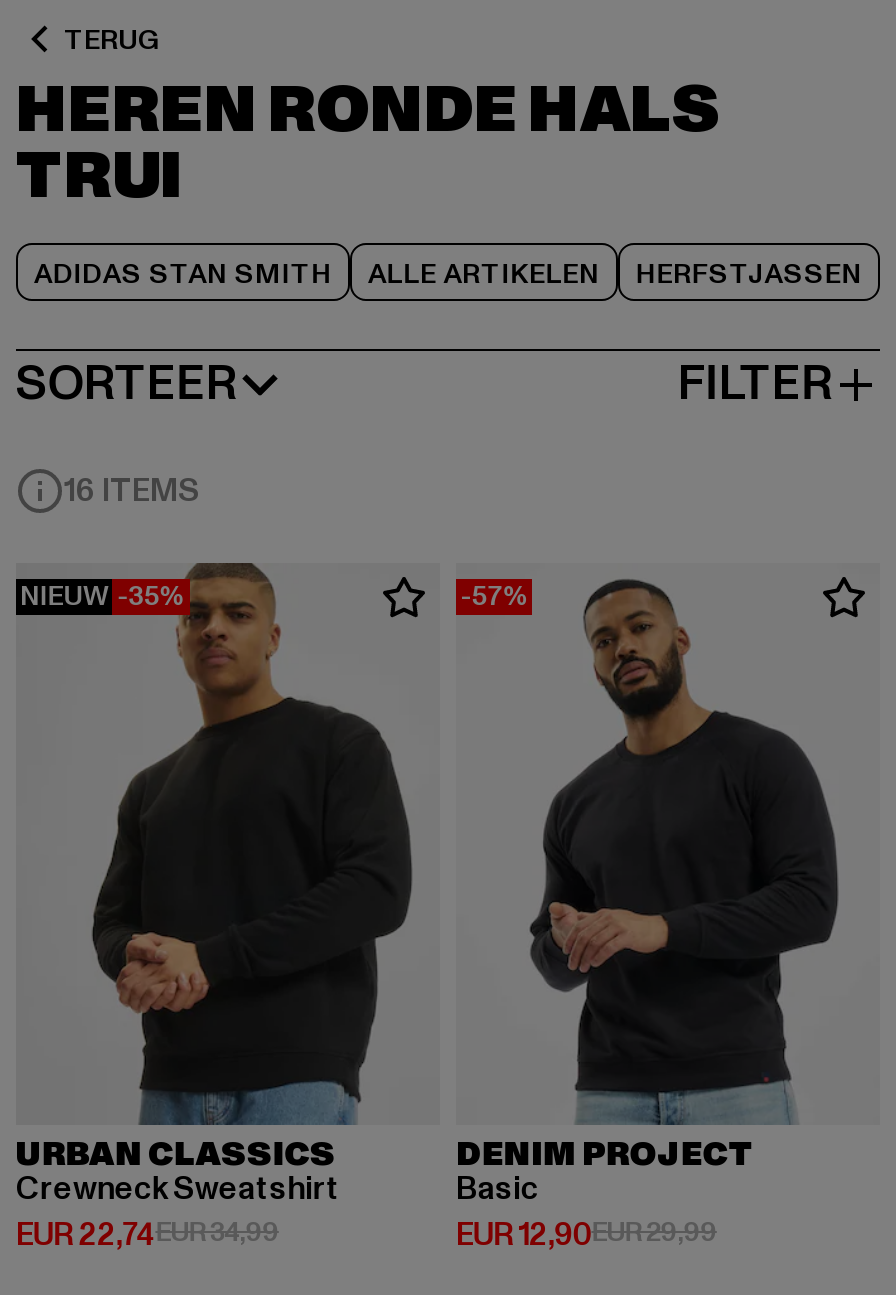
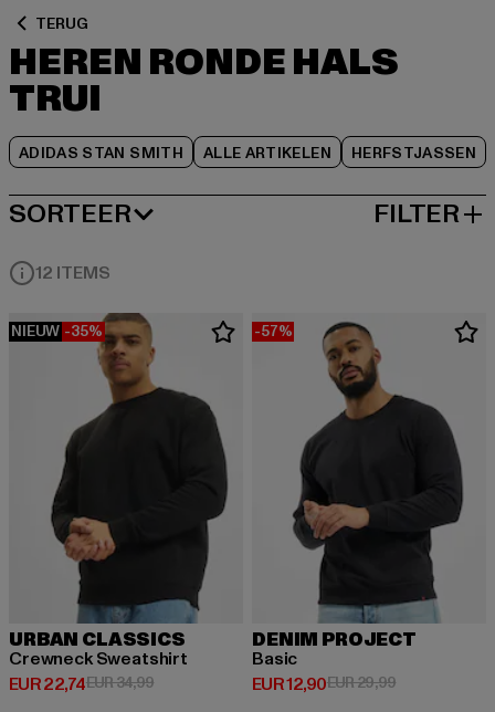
- 16 ITEMS
+ 12 ITEMS
